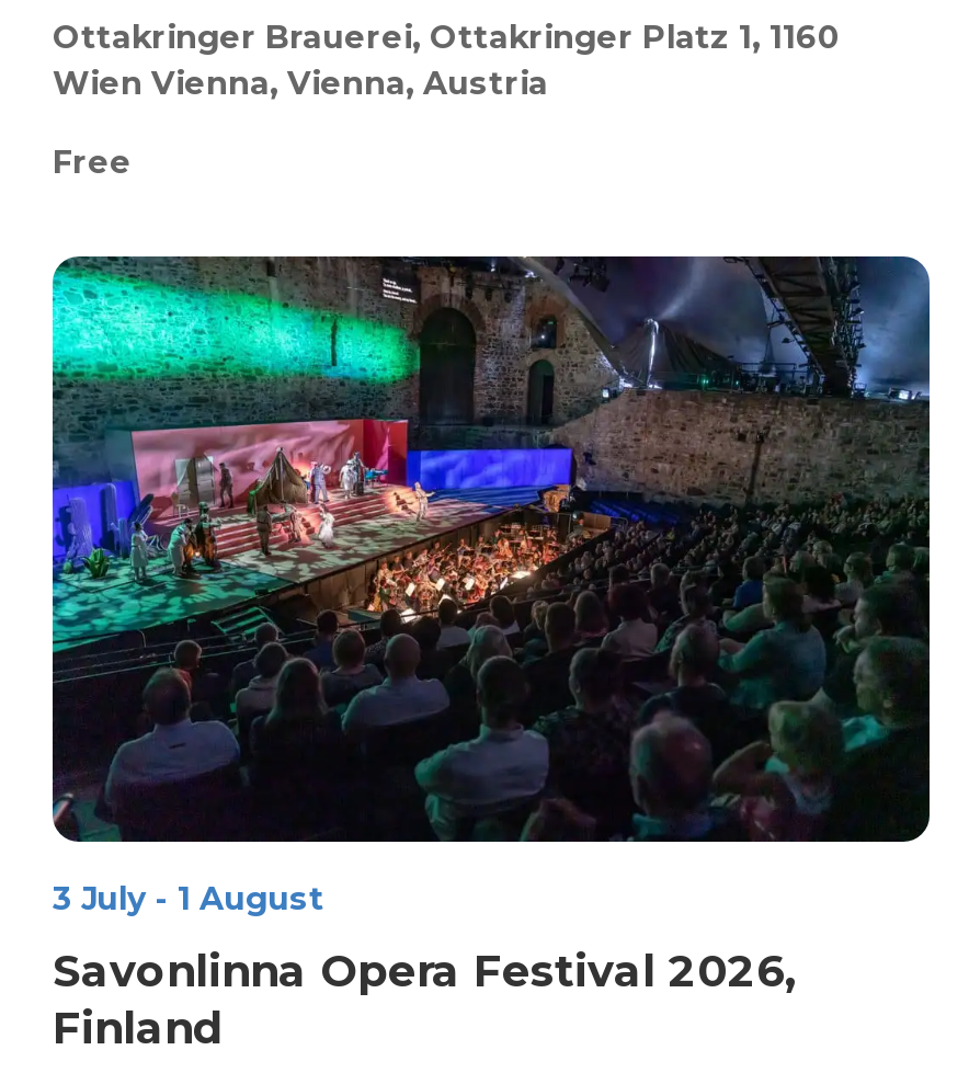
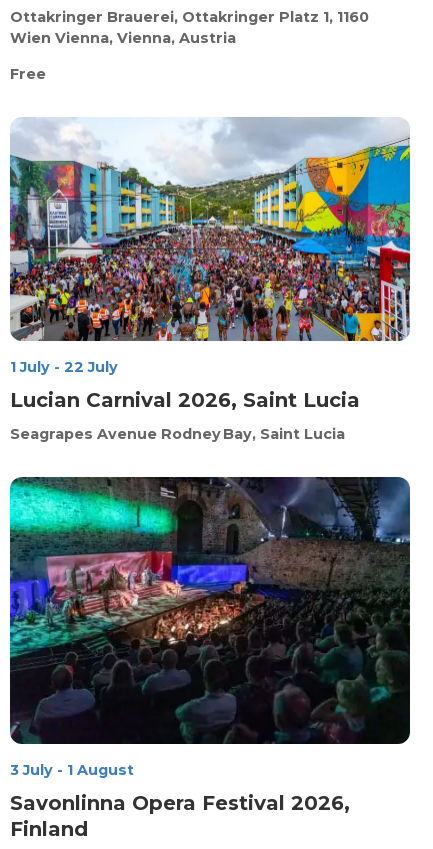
+ [image]
+ 1 July - 22 July

+ Lucian Carnival 2026, Saint Lucia

+ Seagrapes Avenue Rodney Bay, Saint Lucia
